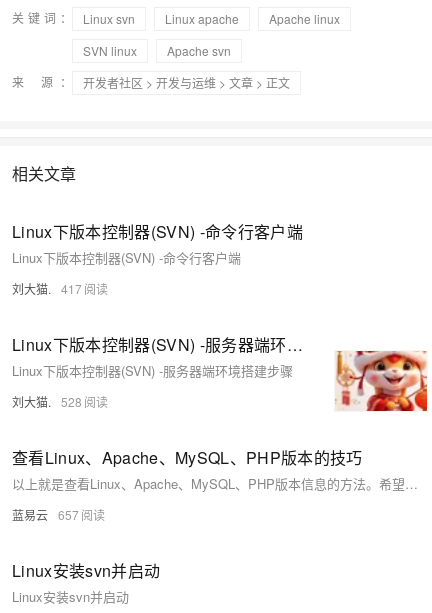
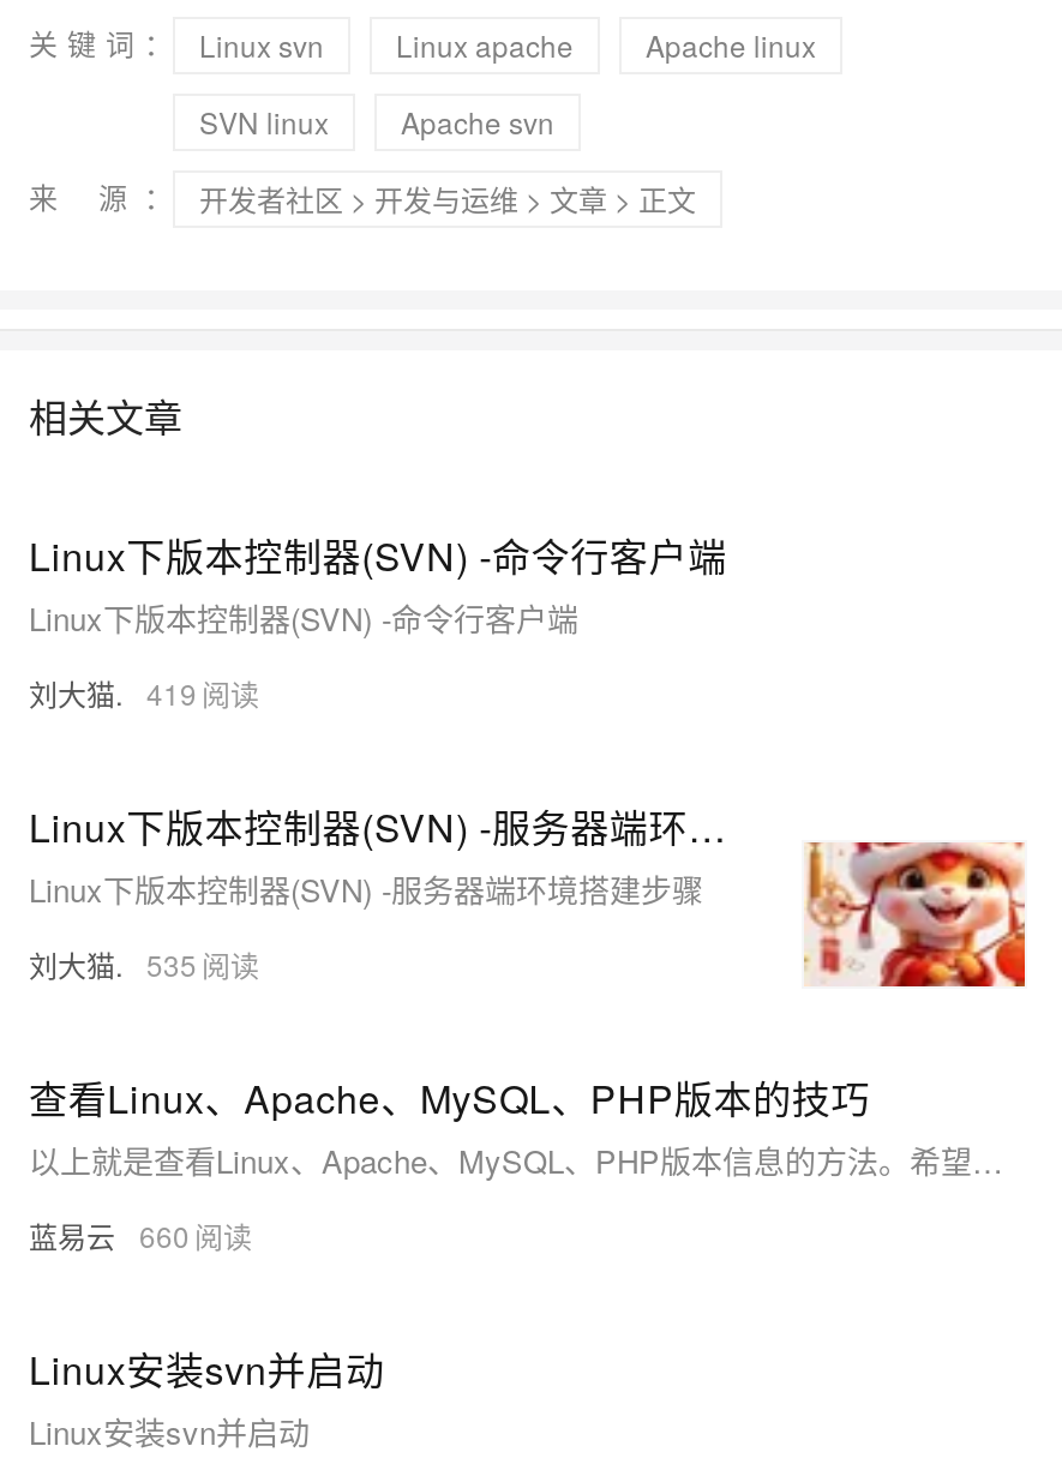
- 刘大猫. 417
+ 刘大猫. 419

- 刘大猫. 528
+ 刘大猫. 535

- 蓝易云 657
+ 蓝易云 660
